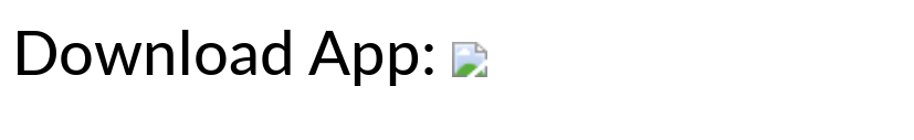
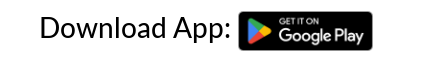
+ [image]
